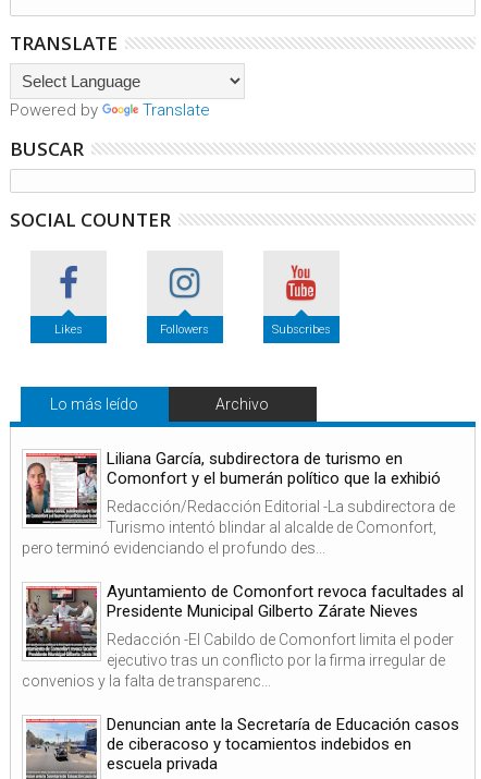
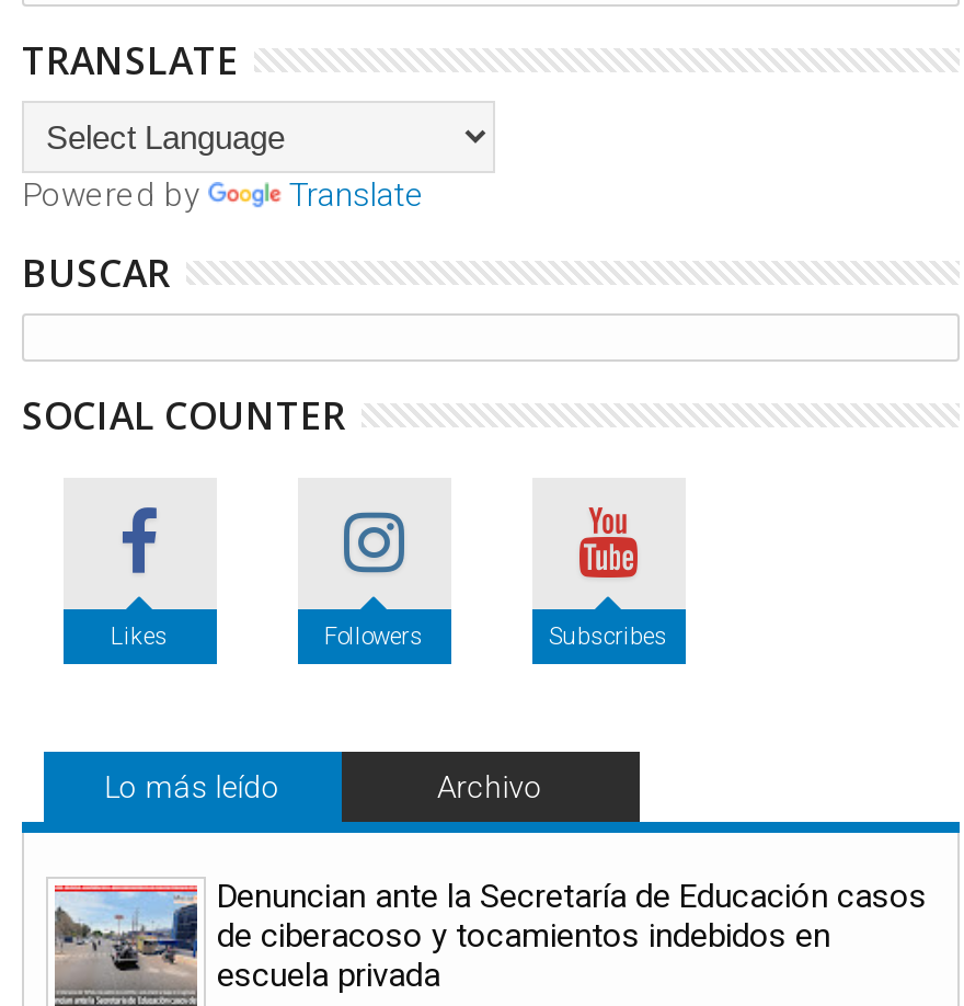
- [image]
- Liliana García, subdirectora de turismo en
- Comonfort y el bumerán político que la exhibió
- Redacción/Redacción Editorial -La subdirectora de
- Turismo intentó blindar al alcalde de Comonfort,
- pero terminó evidenciando el profundo des...
- Ayuntamiento de Comonfort revoca facultades al
- Presidente Municipal Gilberto Zárate Nieves
- Redacción -El Cabildo de Comonfort limita el poder
- ejecutivo tras un conflicto por la firma irregular de
- convenios y la falta de transparenc...

- [image]
